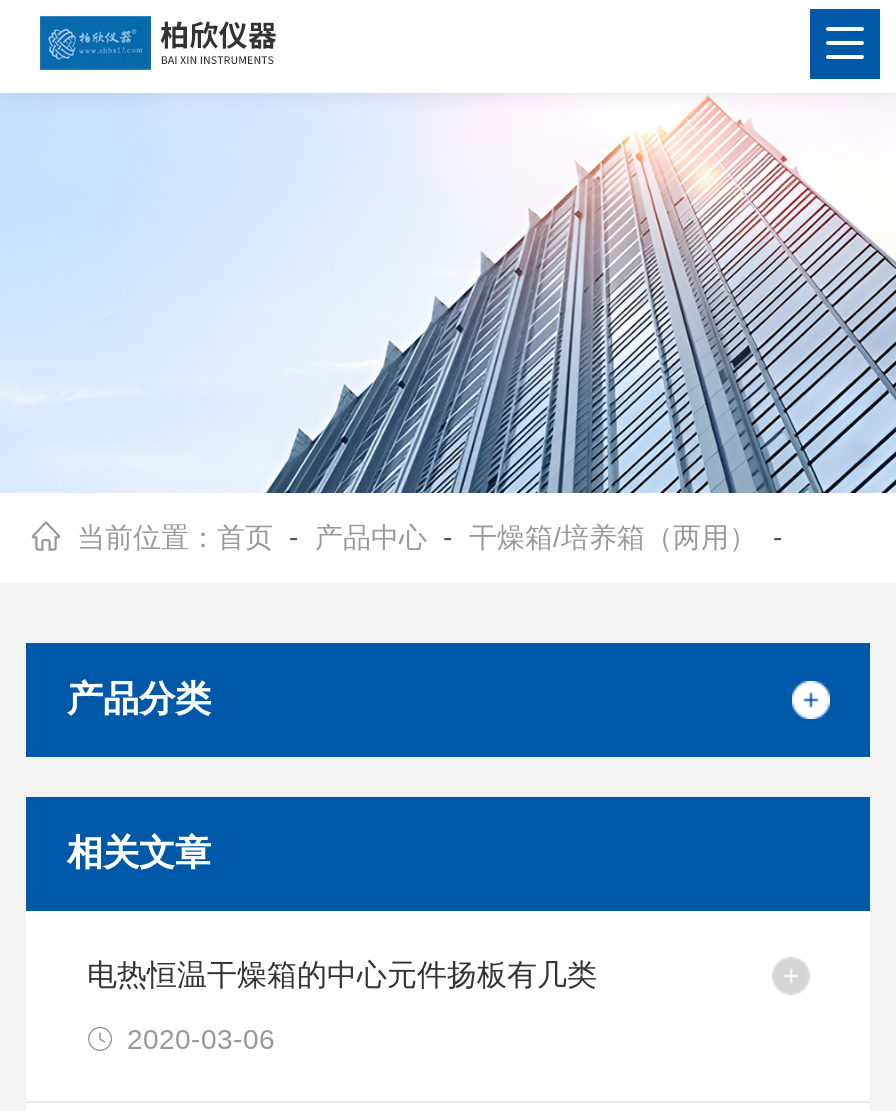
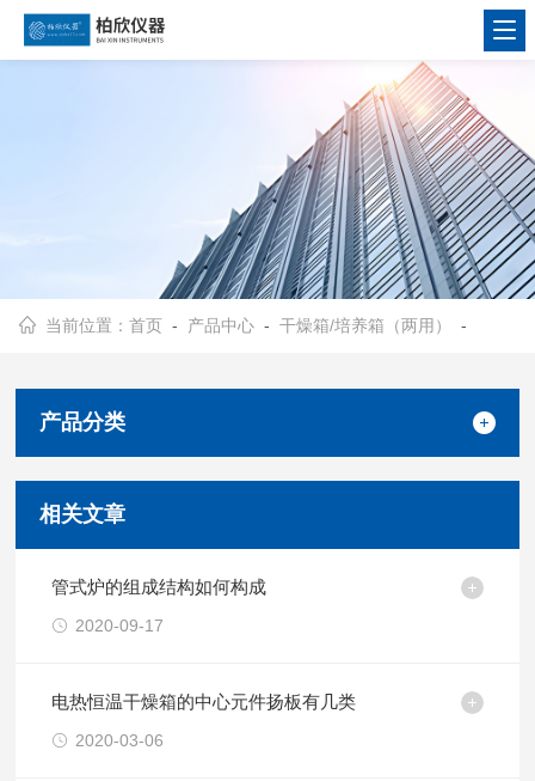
+ 管式炉的组成结构如何构成
+ 2020-09-17
